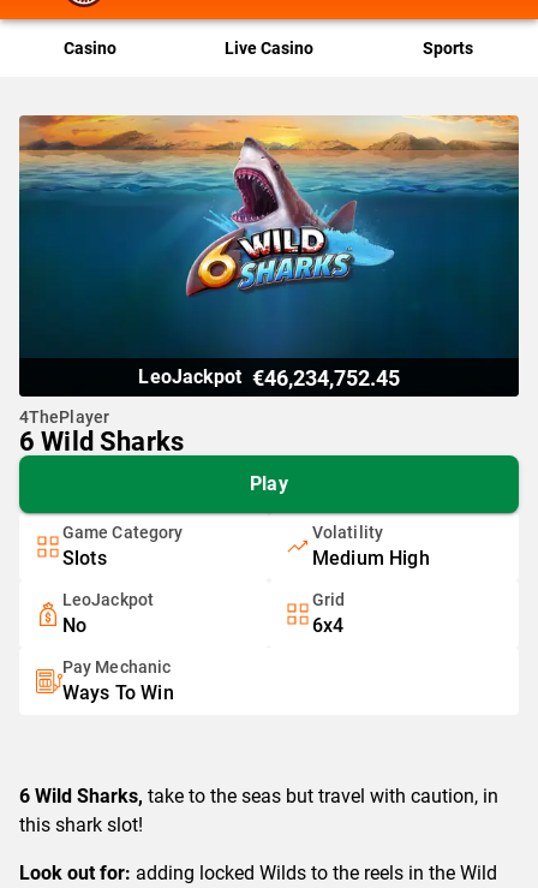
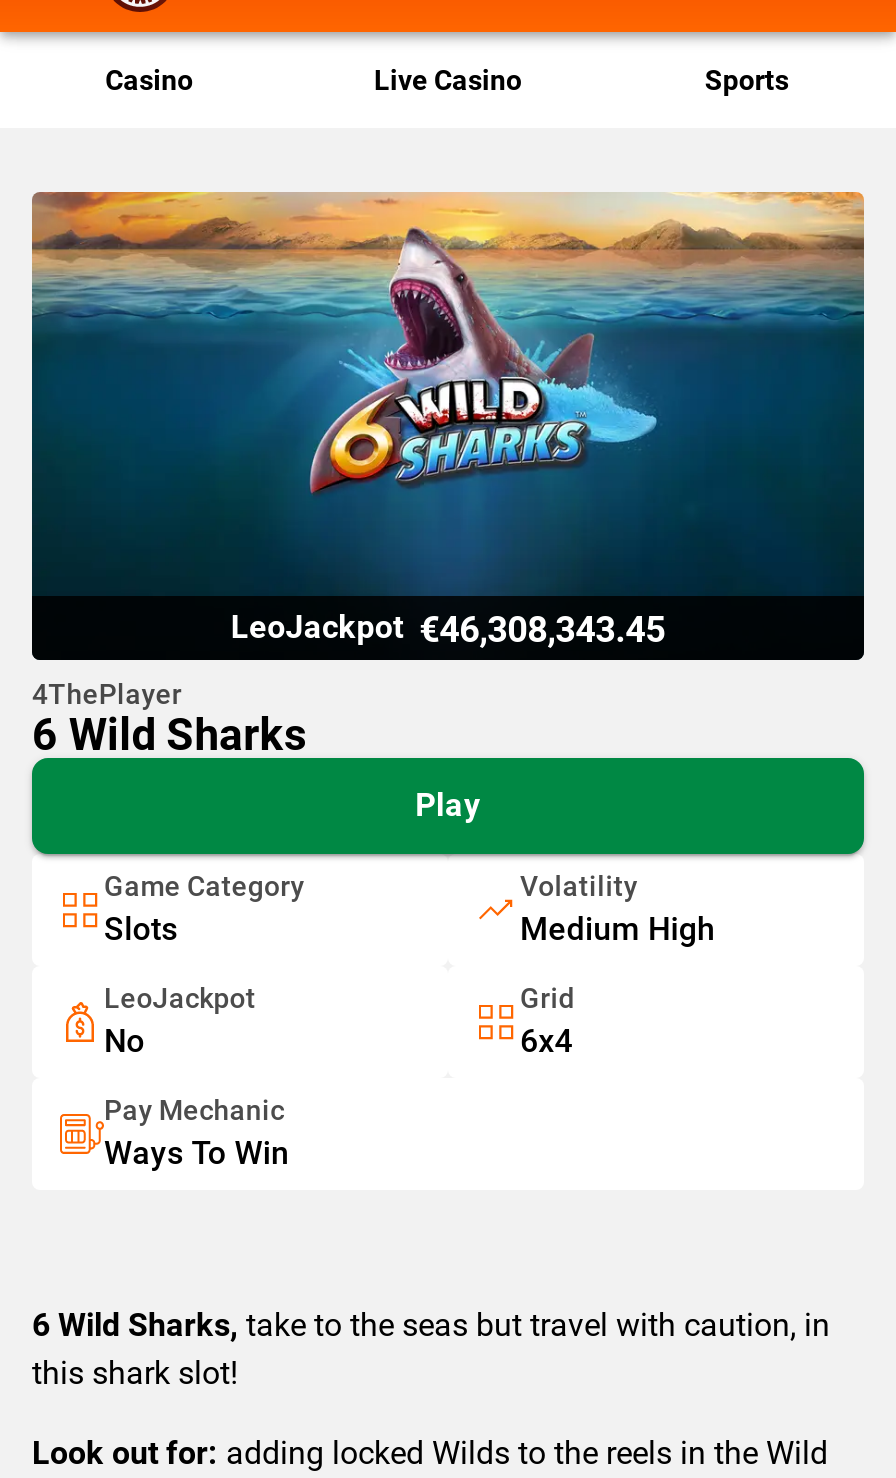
- LeoJackpot €46,234,752.45
+ LeoJackpot €46,308,343.45
